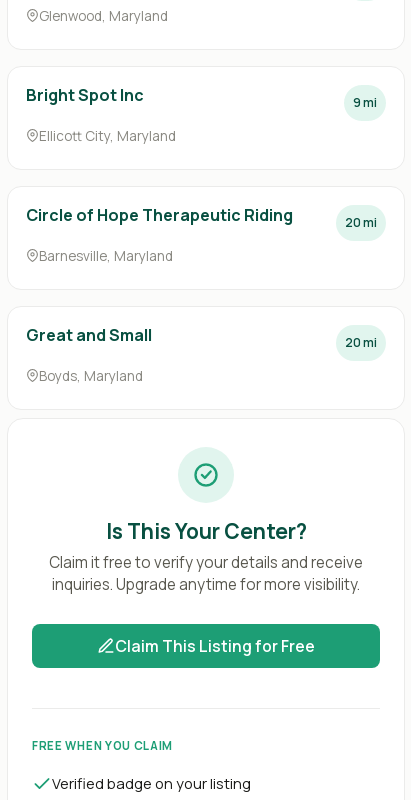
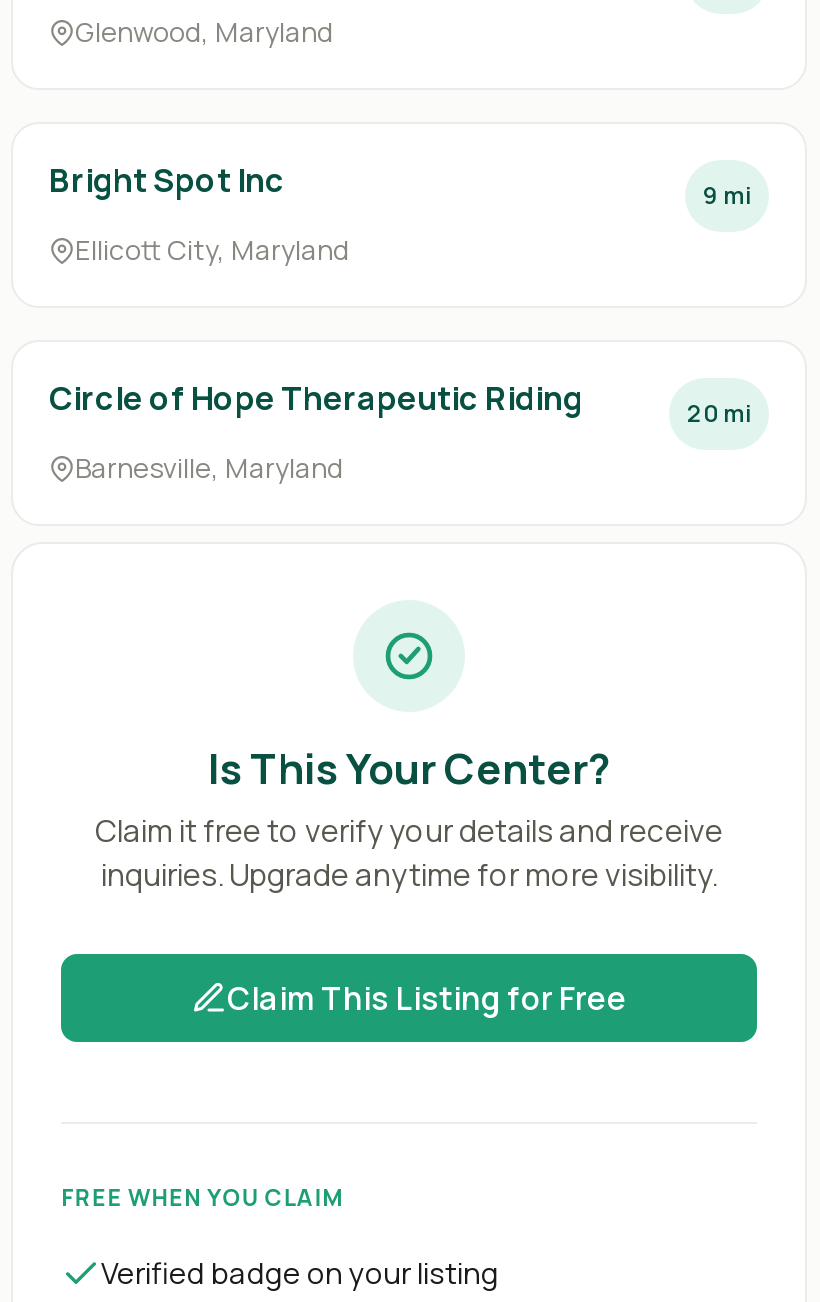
- Great and Small
- 20 mi
- Boyds, Maryland
